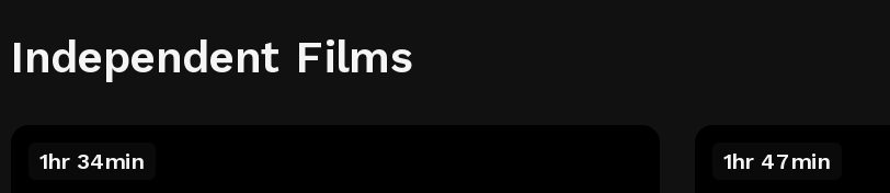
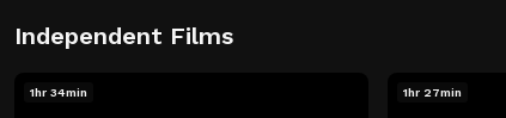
- 1hr 47min
+ 1hr 27min
